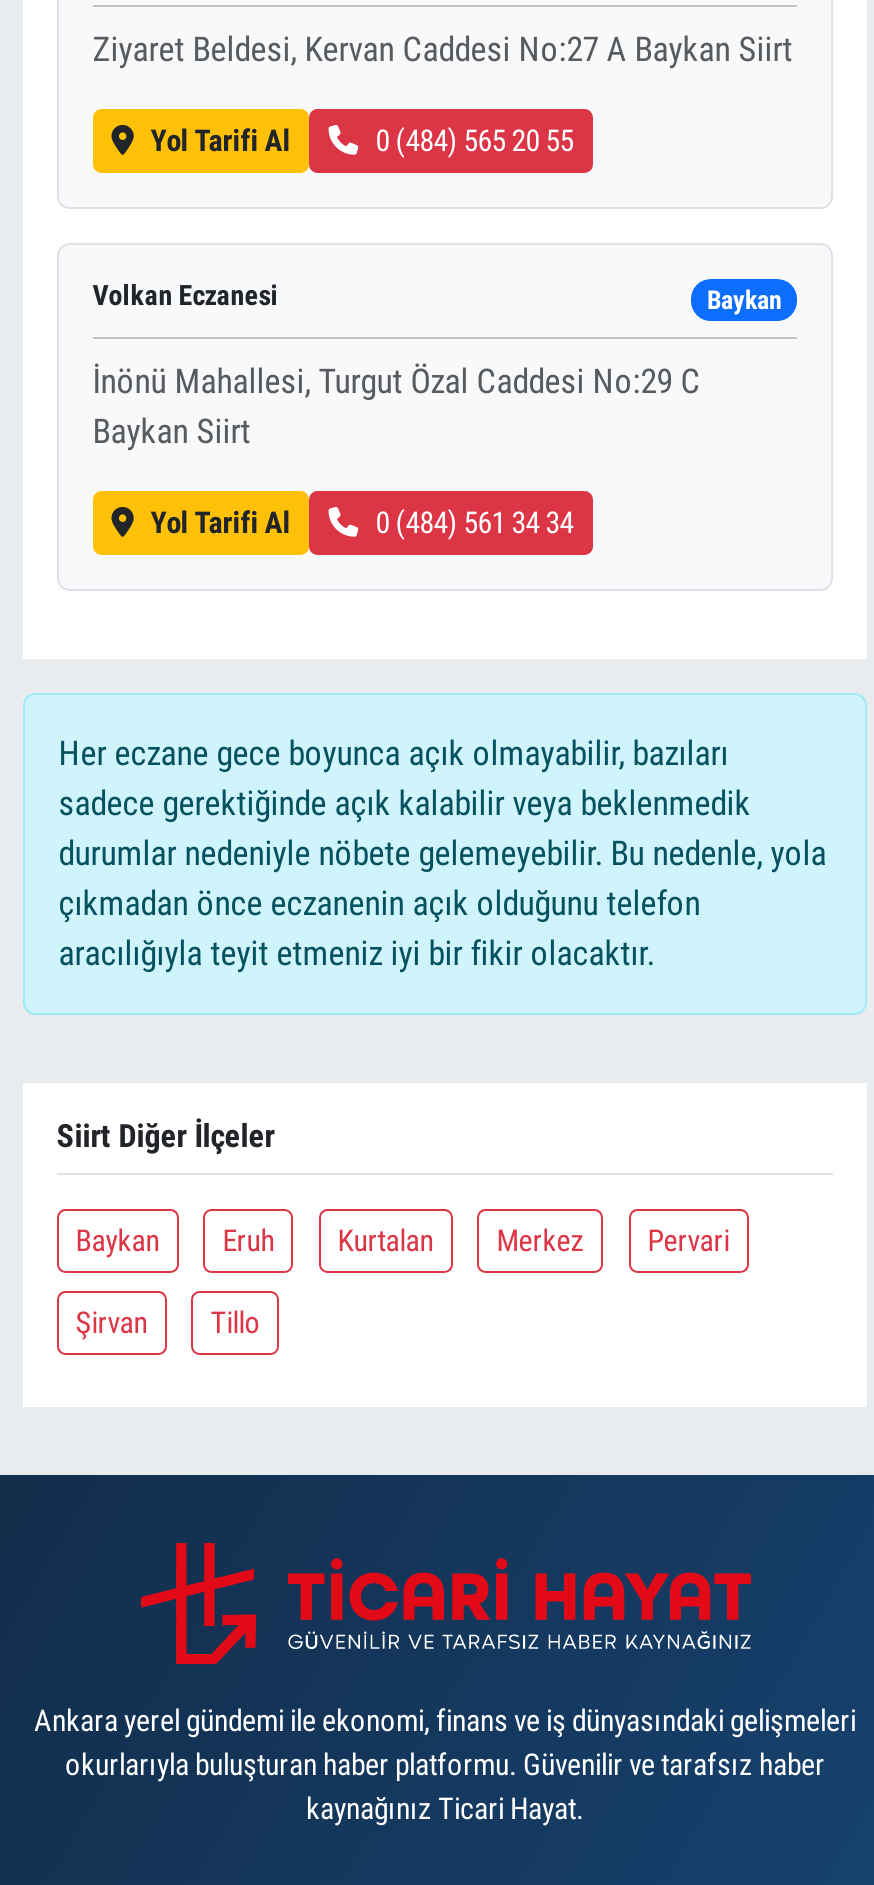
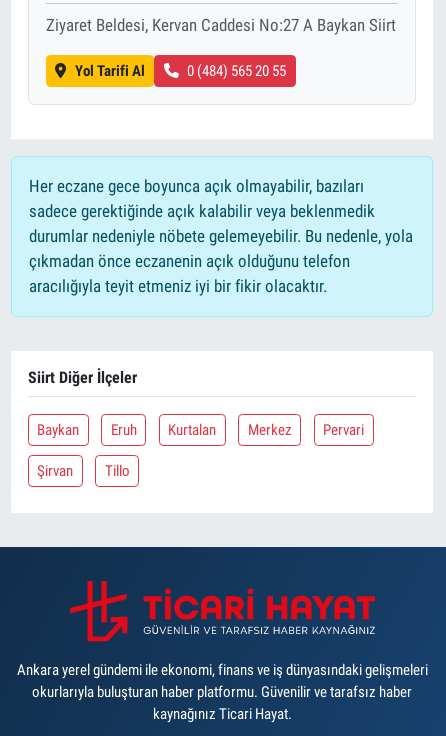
- Volkan Eczanesi
- Baykan
- İnönü Mahallesi, Turgut Özal Caddesi No:29 C
- Baykan Siirt
- Yol Tarifi Al
- 0 (484) 561 34 34
